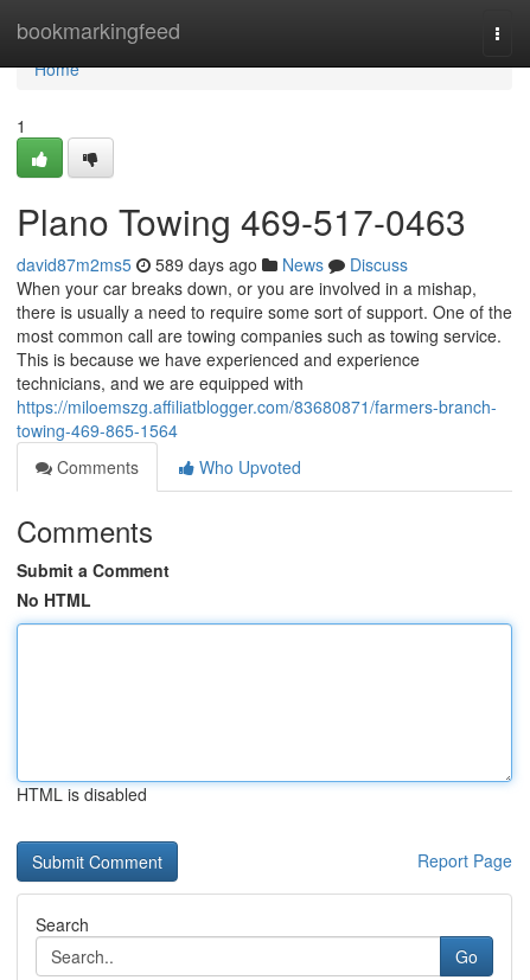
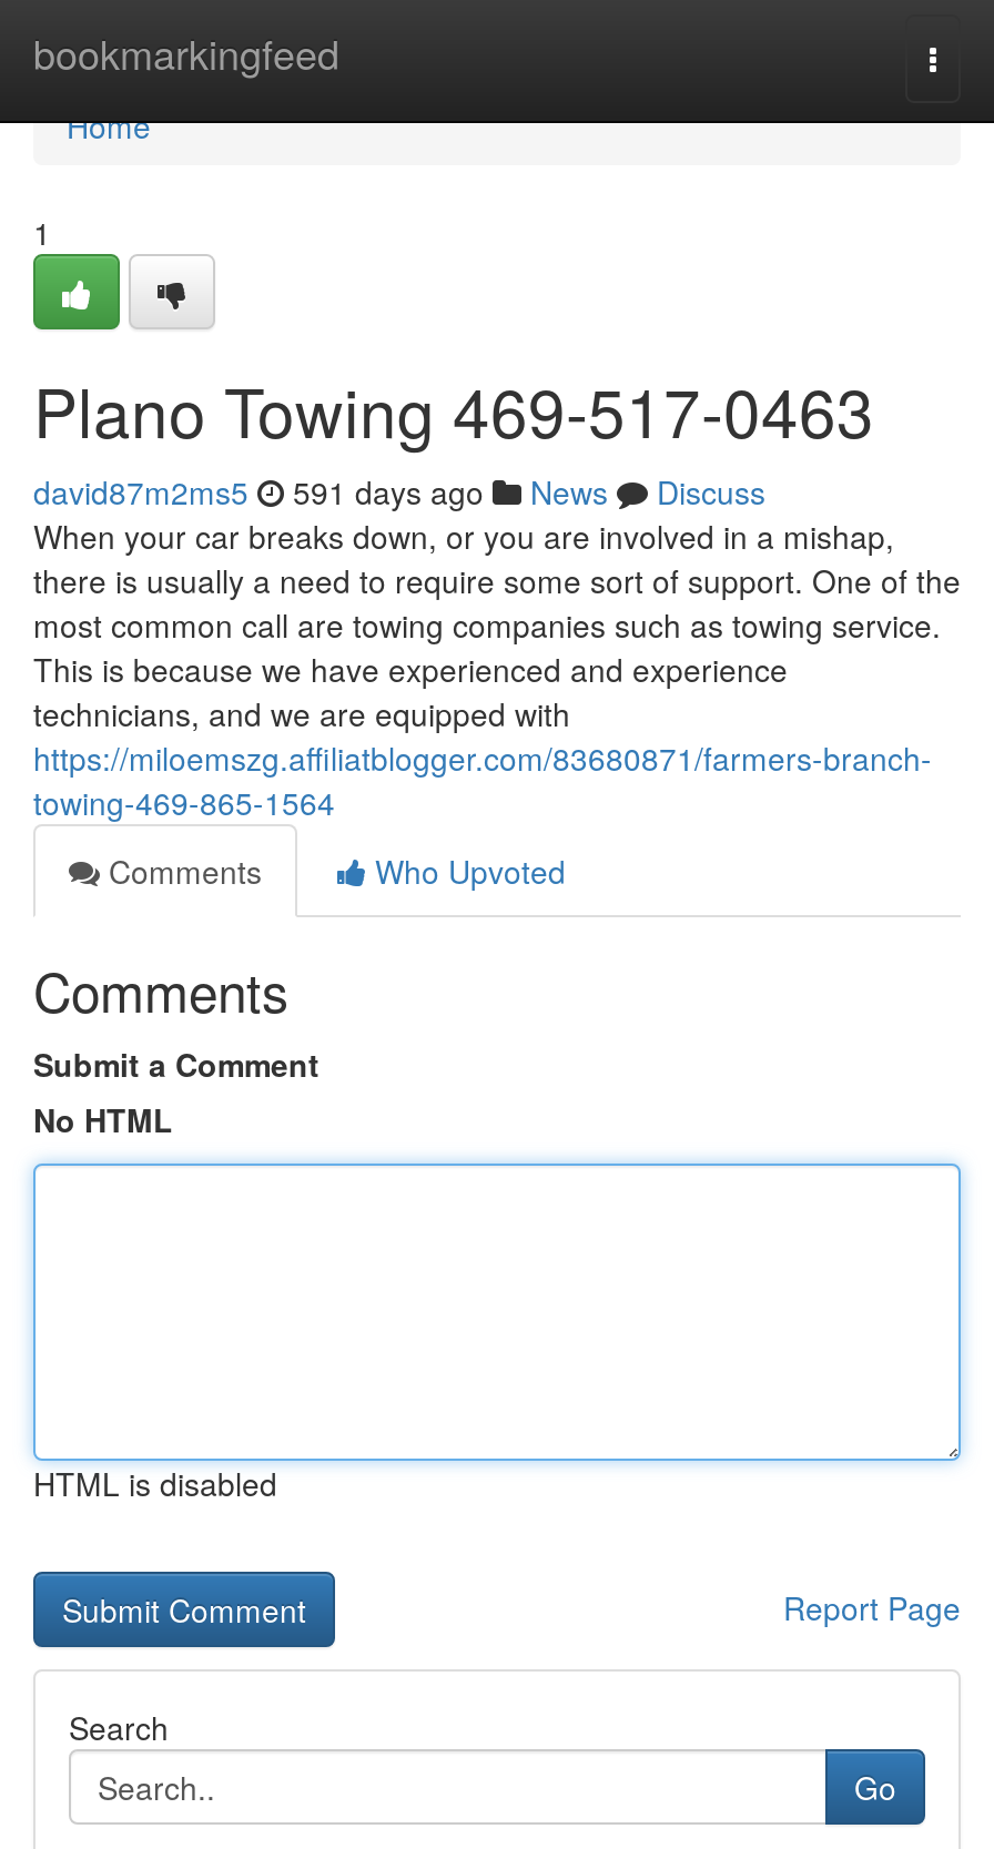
- david87m2ms5 589 days ago News Discuss
+ david87m2ms5 591 days ago News Discuss
